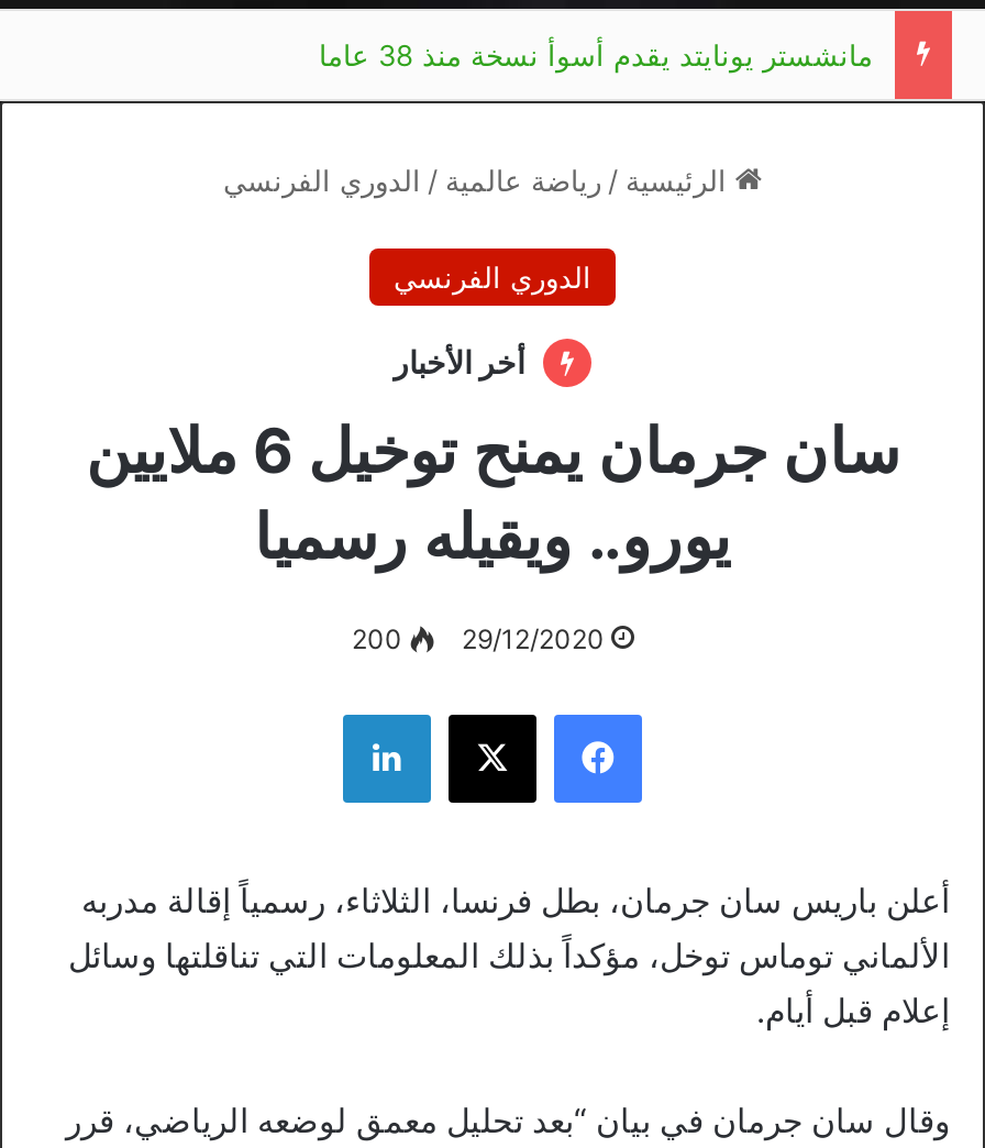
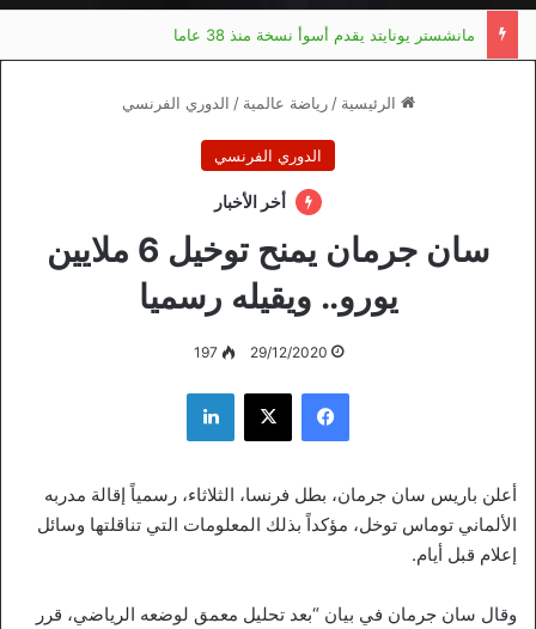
- 200 29/12/2020
+ 197 29/12/2020
